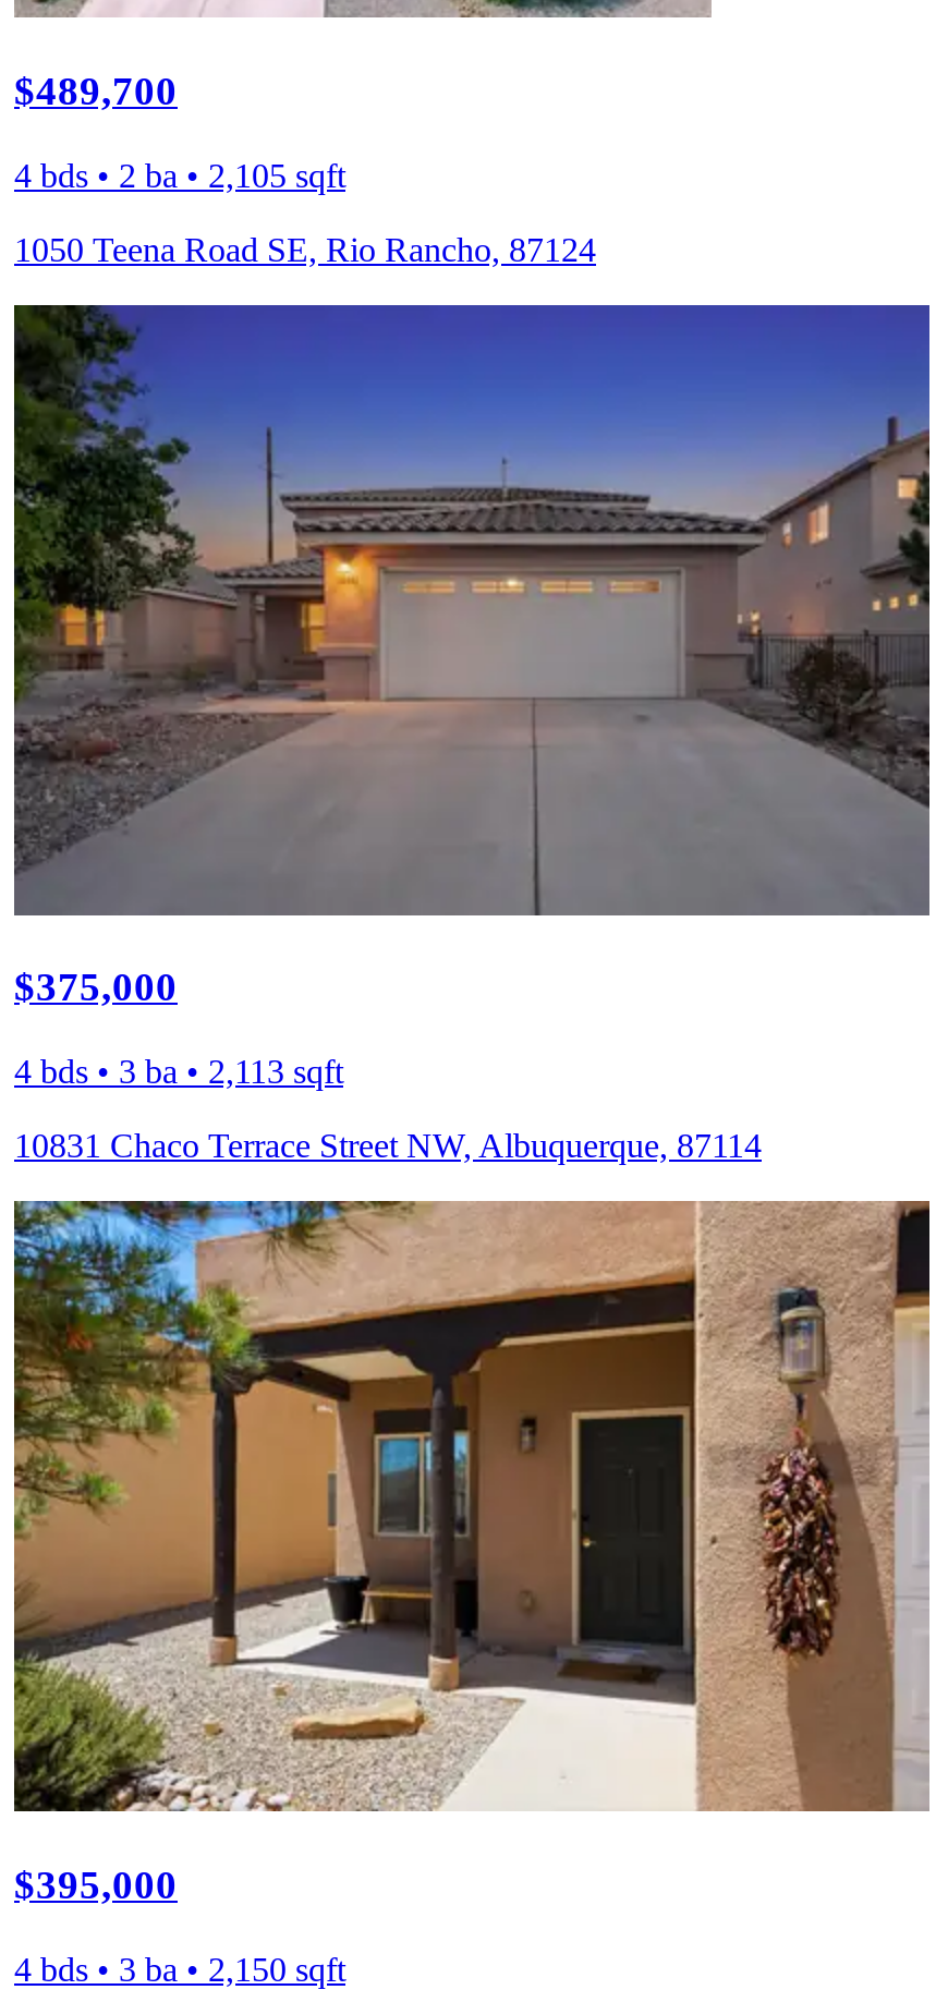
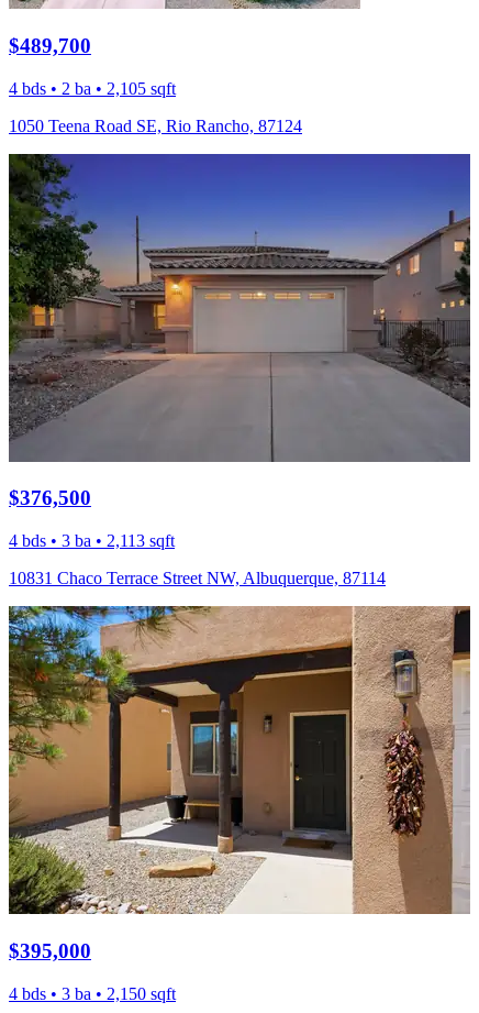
- $375,000
+ $376,500
